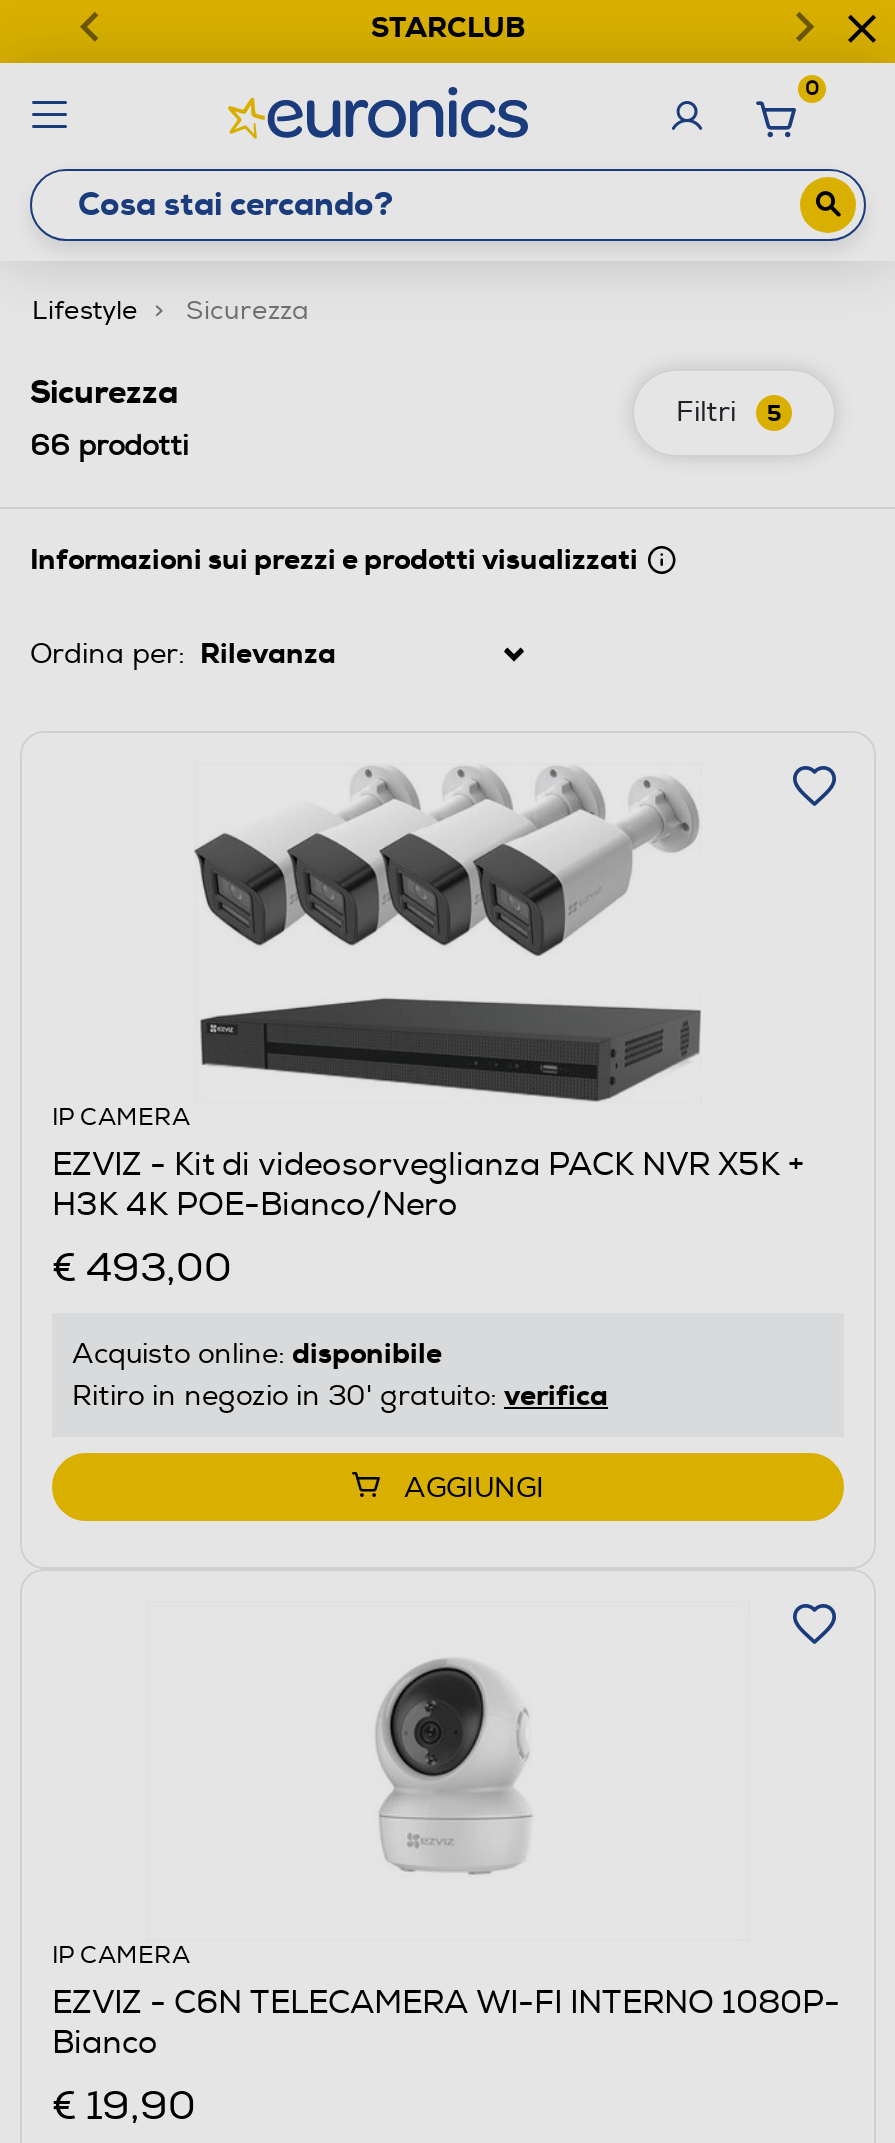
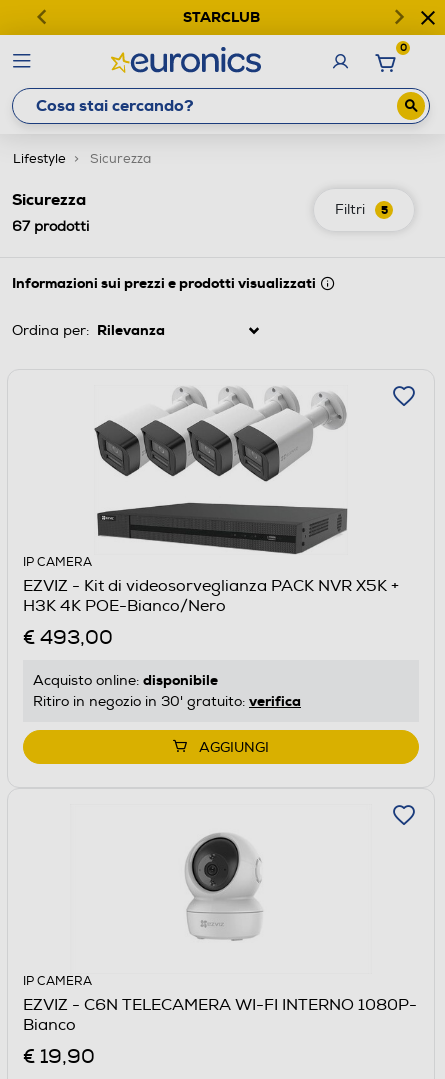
- 66 prodotti
+ 67 prodotti
